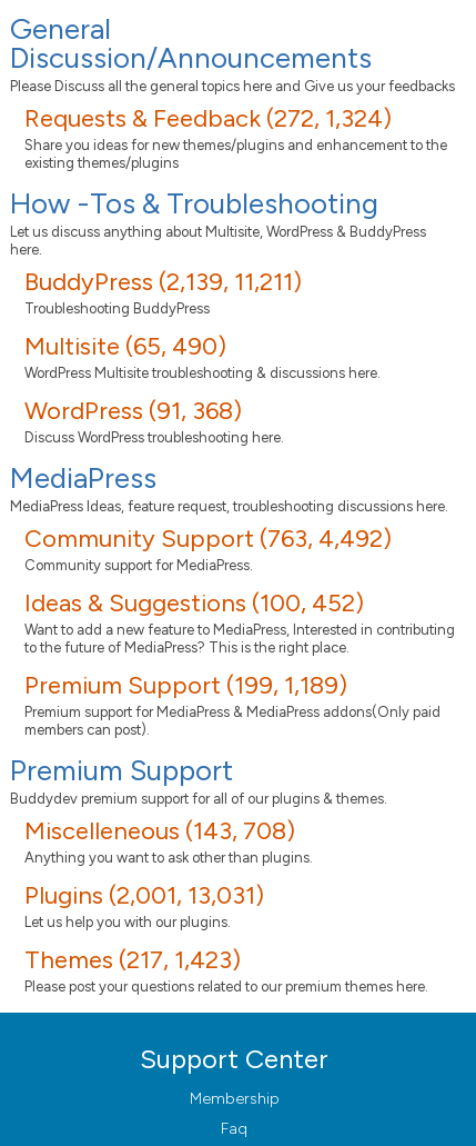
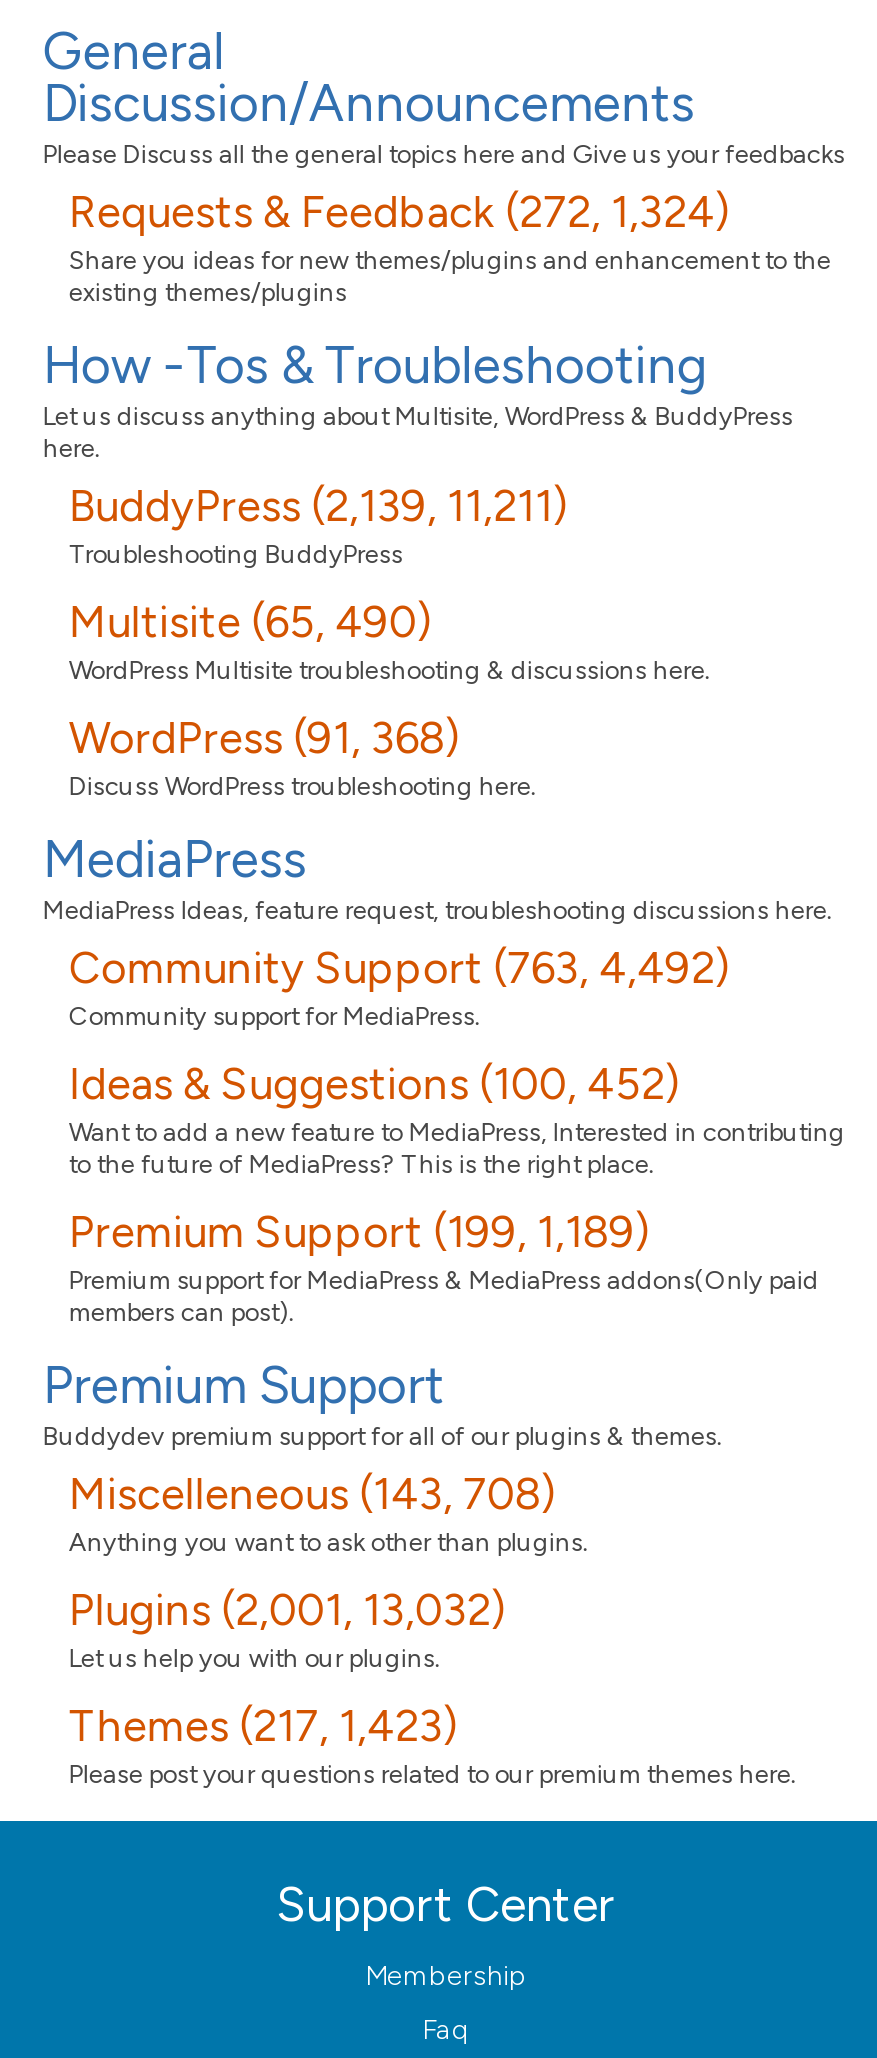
- Plugins (2,001, 13,031)
+ Plugins (2,001, 13,032)
